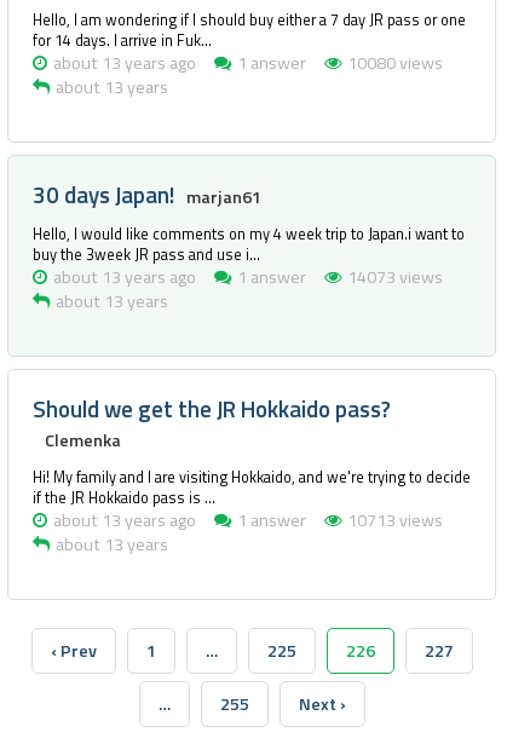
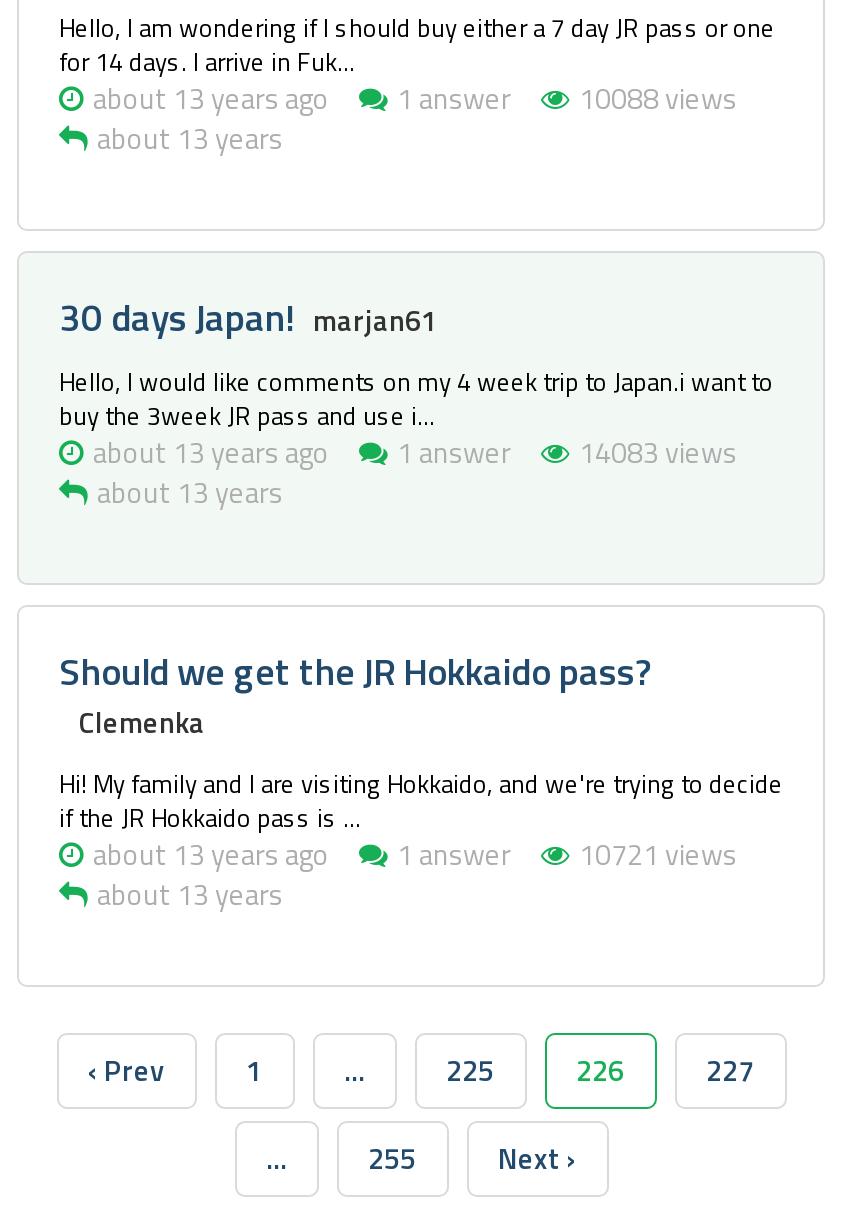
- about 13 years ago 1 answer 10080 views
+ about 13 years ago 1 answer 10088 views

- about 13 years ago 1 answer 14073 views
+ about 13 years ago 1 answer 14083 views

- about 13 years ago 1 answer 10713 views
+ about 13 years ago 1 answer 10721 views
